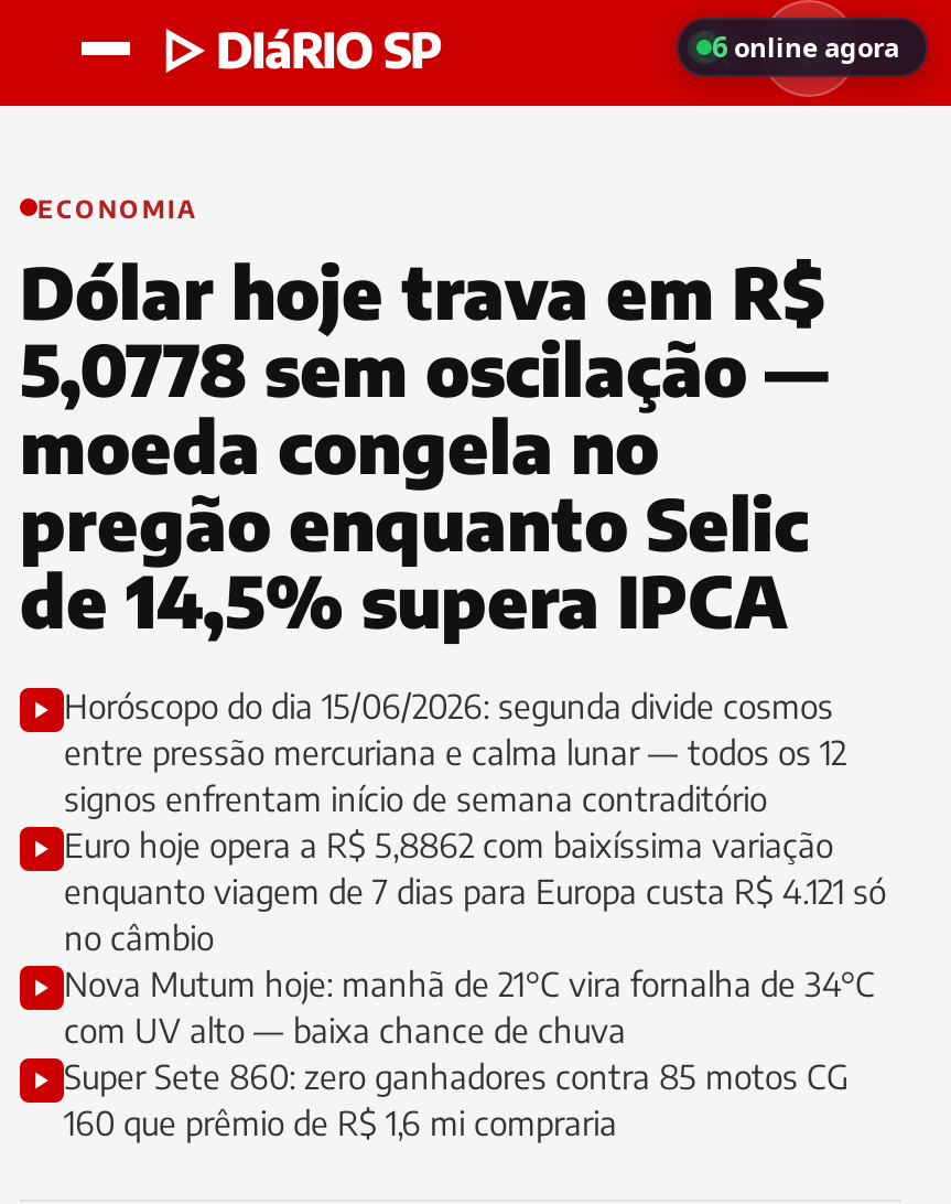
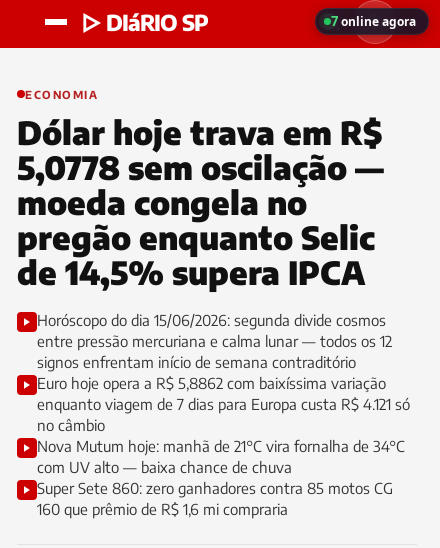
- 6 online agora
+ 7 online agora
